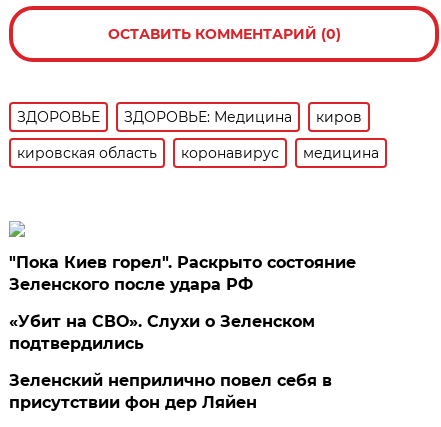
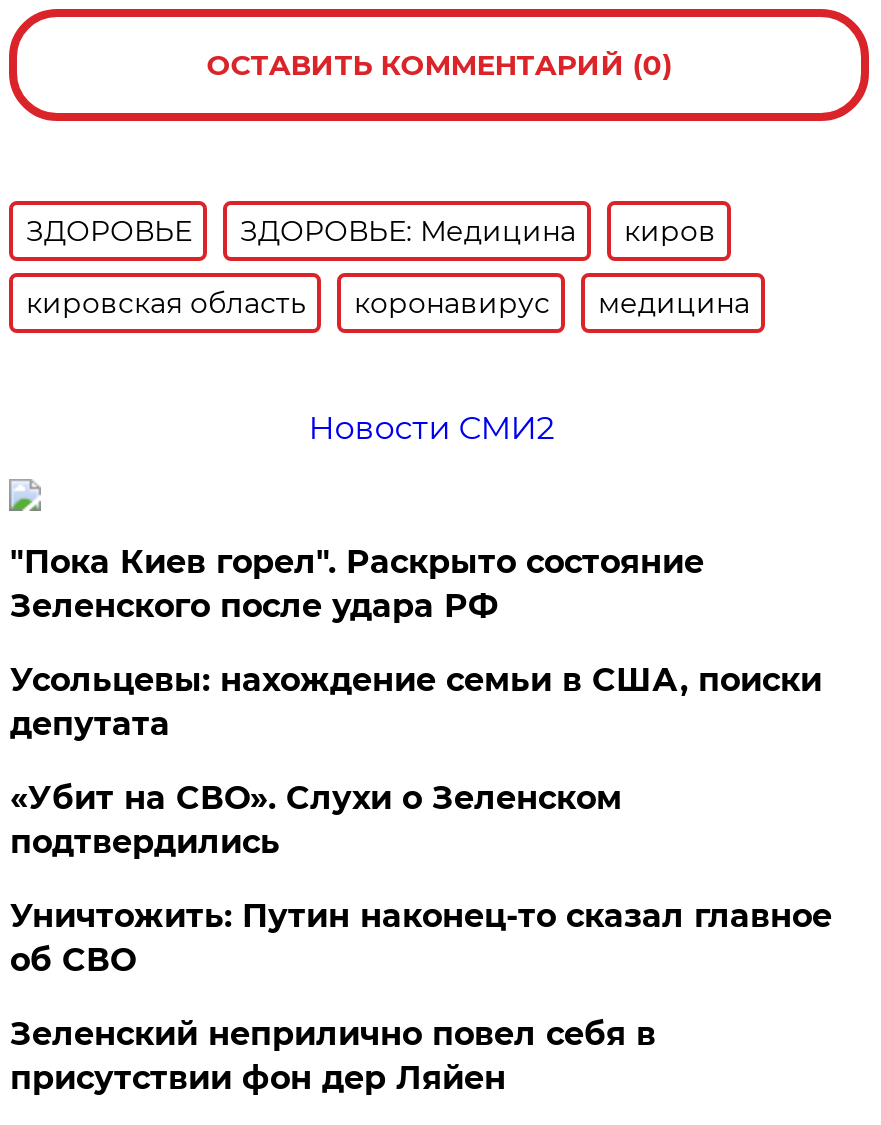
+ Новости СМИ2

+ Усольцевы: нахождение семьи в США, поиски
+ депутата

+ Уничтожить: Путин наконец-то сказал главное
+ об СВО
